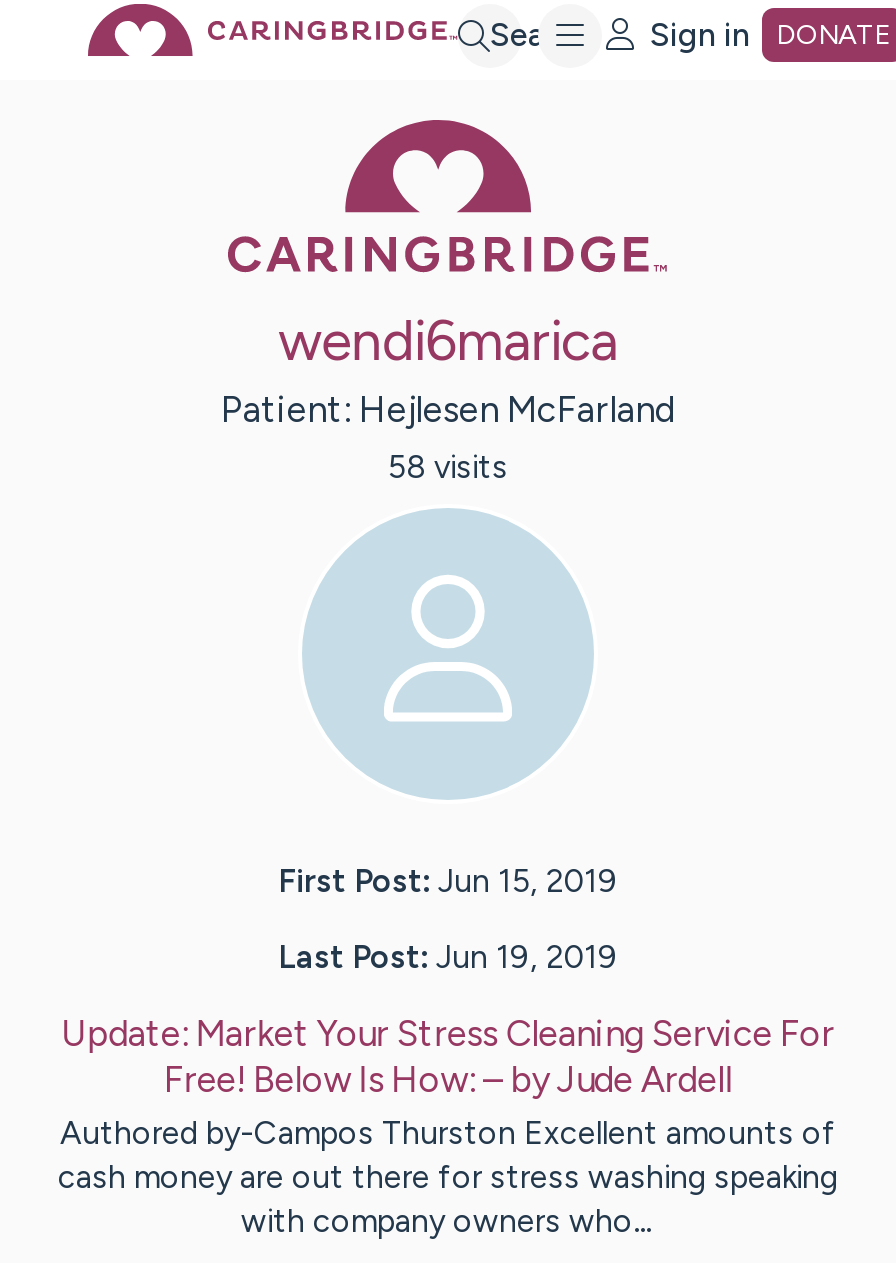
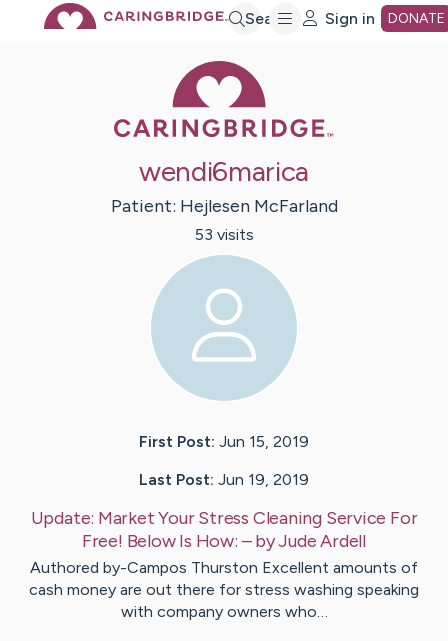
- 58 visits
+ 53 visits
